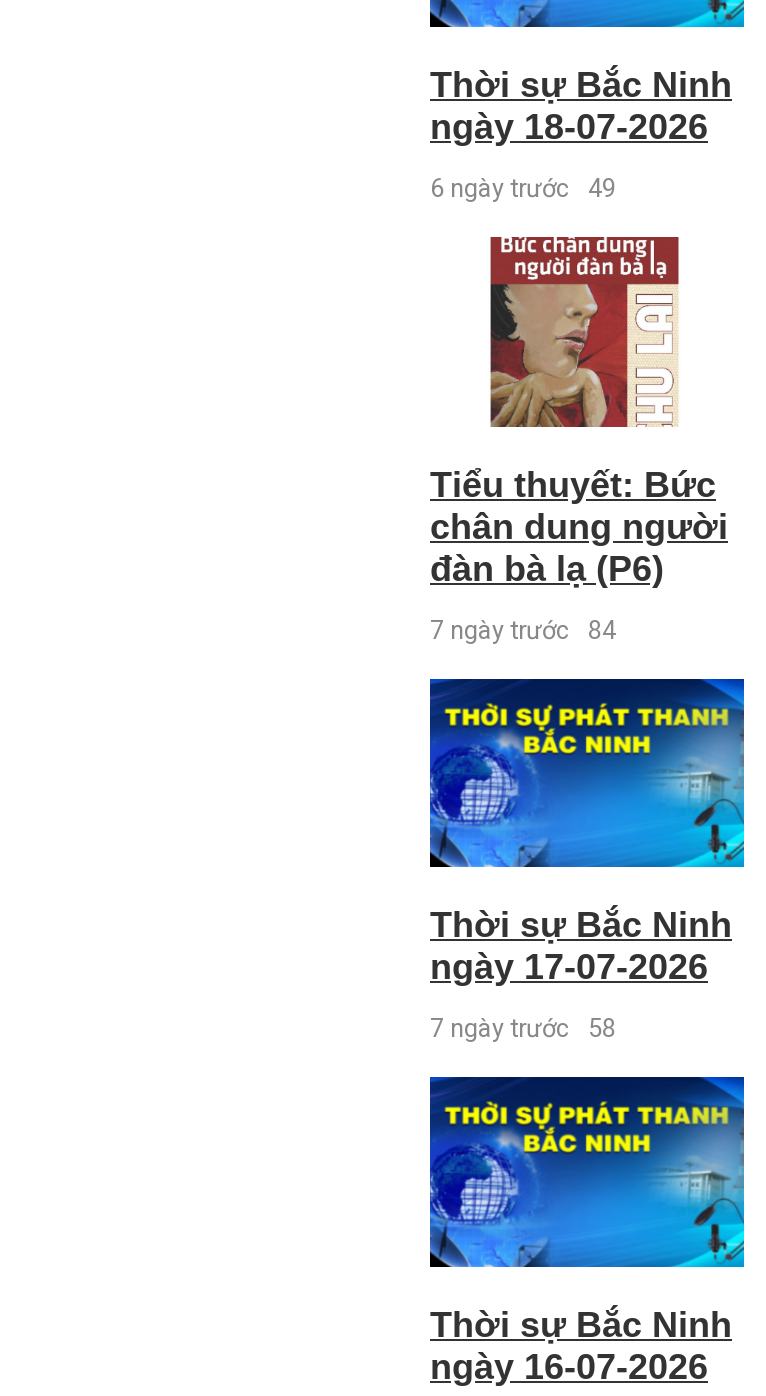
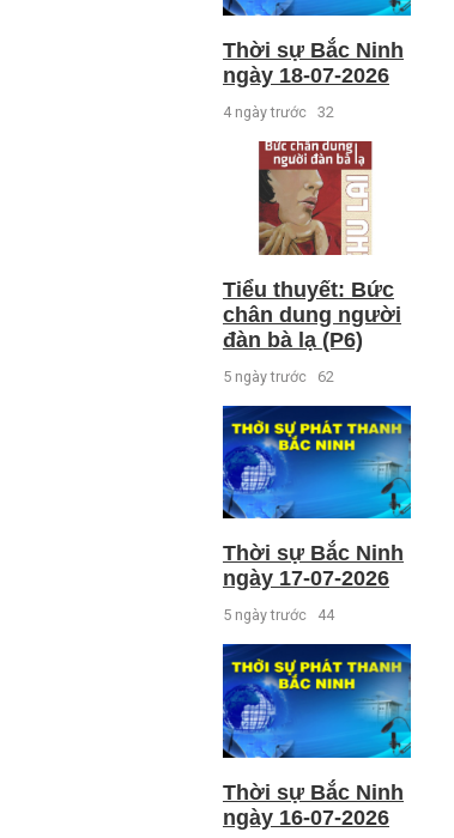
- 6 ngày trước 49
+ 4 ngày trước 32

- 7 ngày trước 84
+ 5 ngày trước 62

- 7 ngày trước 58
+ 5 ngày trước 44
